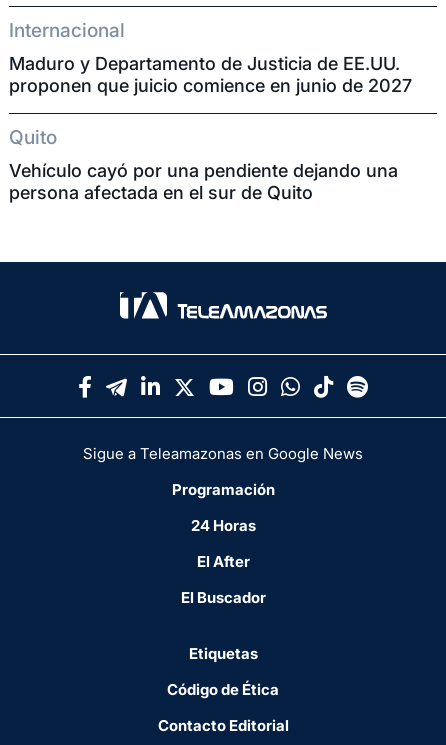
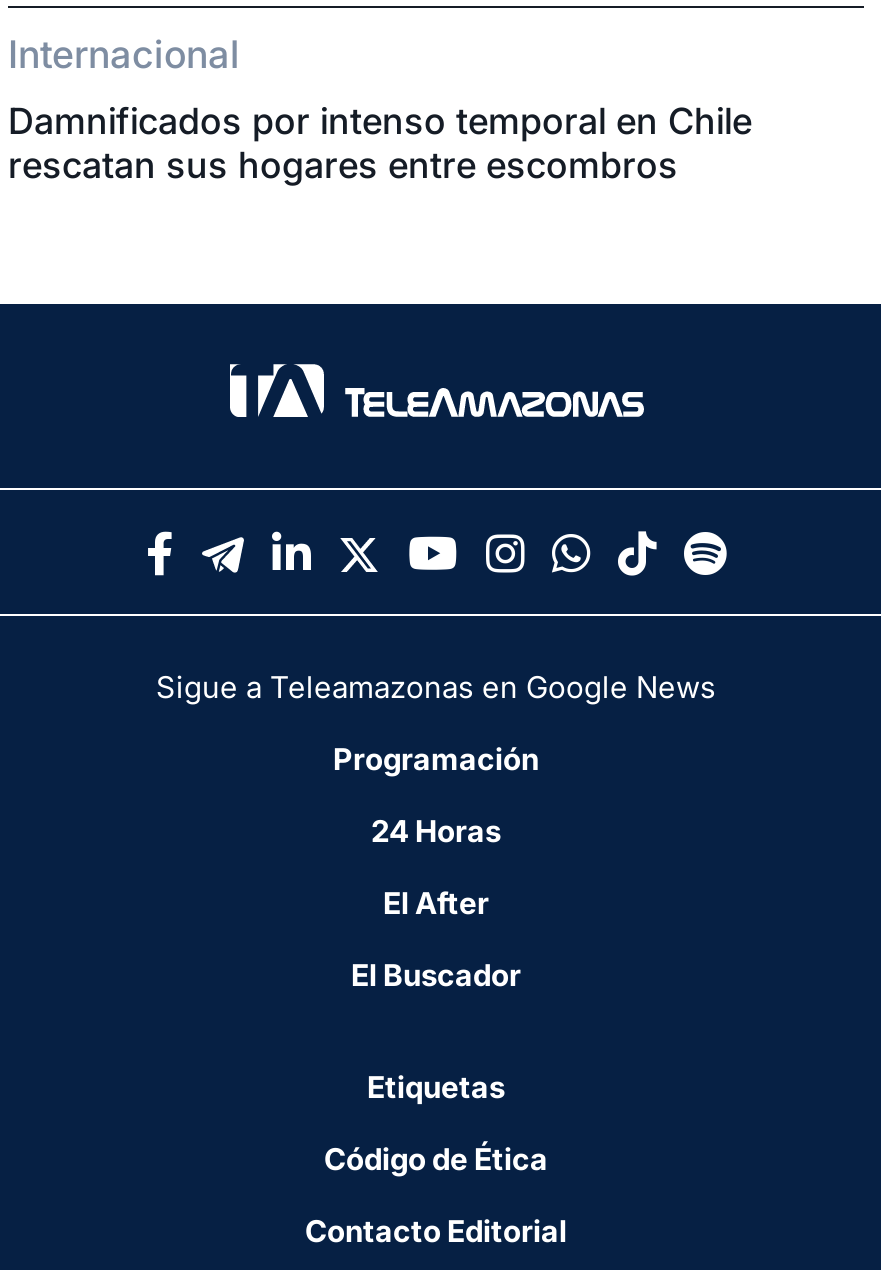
- Maduro y Departamento de Justicia de EE.UU.
- proponen que juicio comience en junio de 2027
- Quito
- Vehículo cayó por una pendiente dejando una
- persona afectada en el sur de Quito
+ Damnificados por intenso temporal en Chile
+ rescatan sus hogares entre escombros
